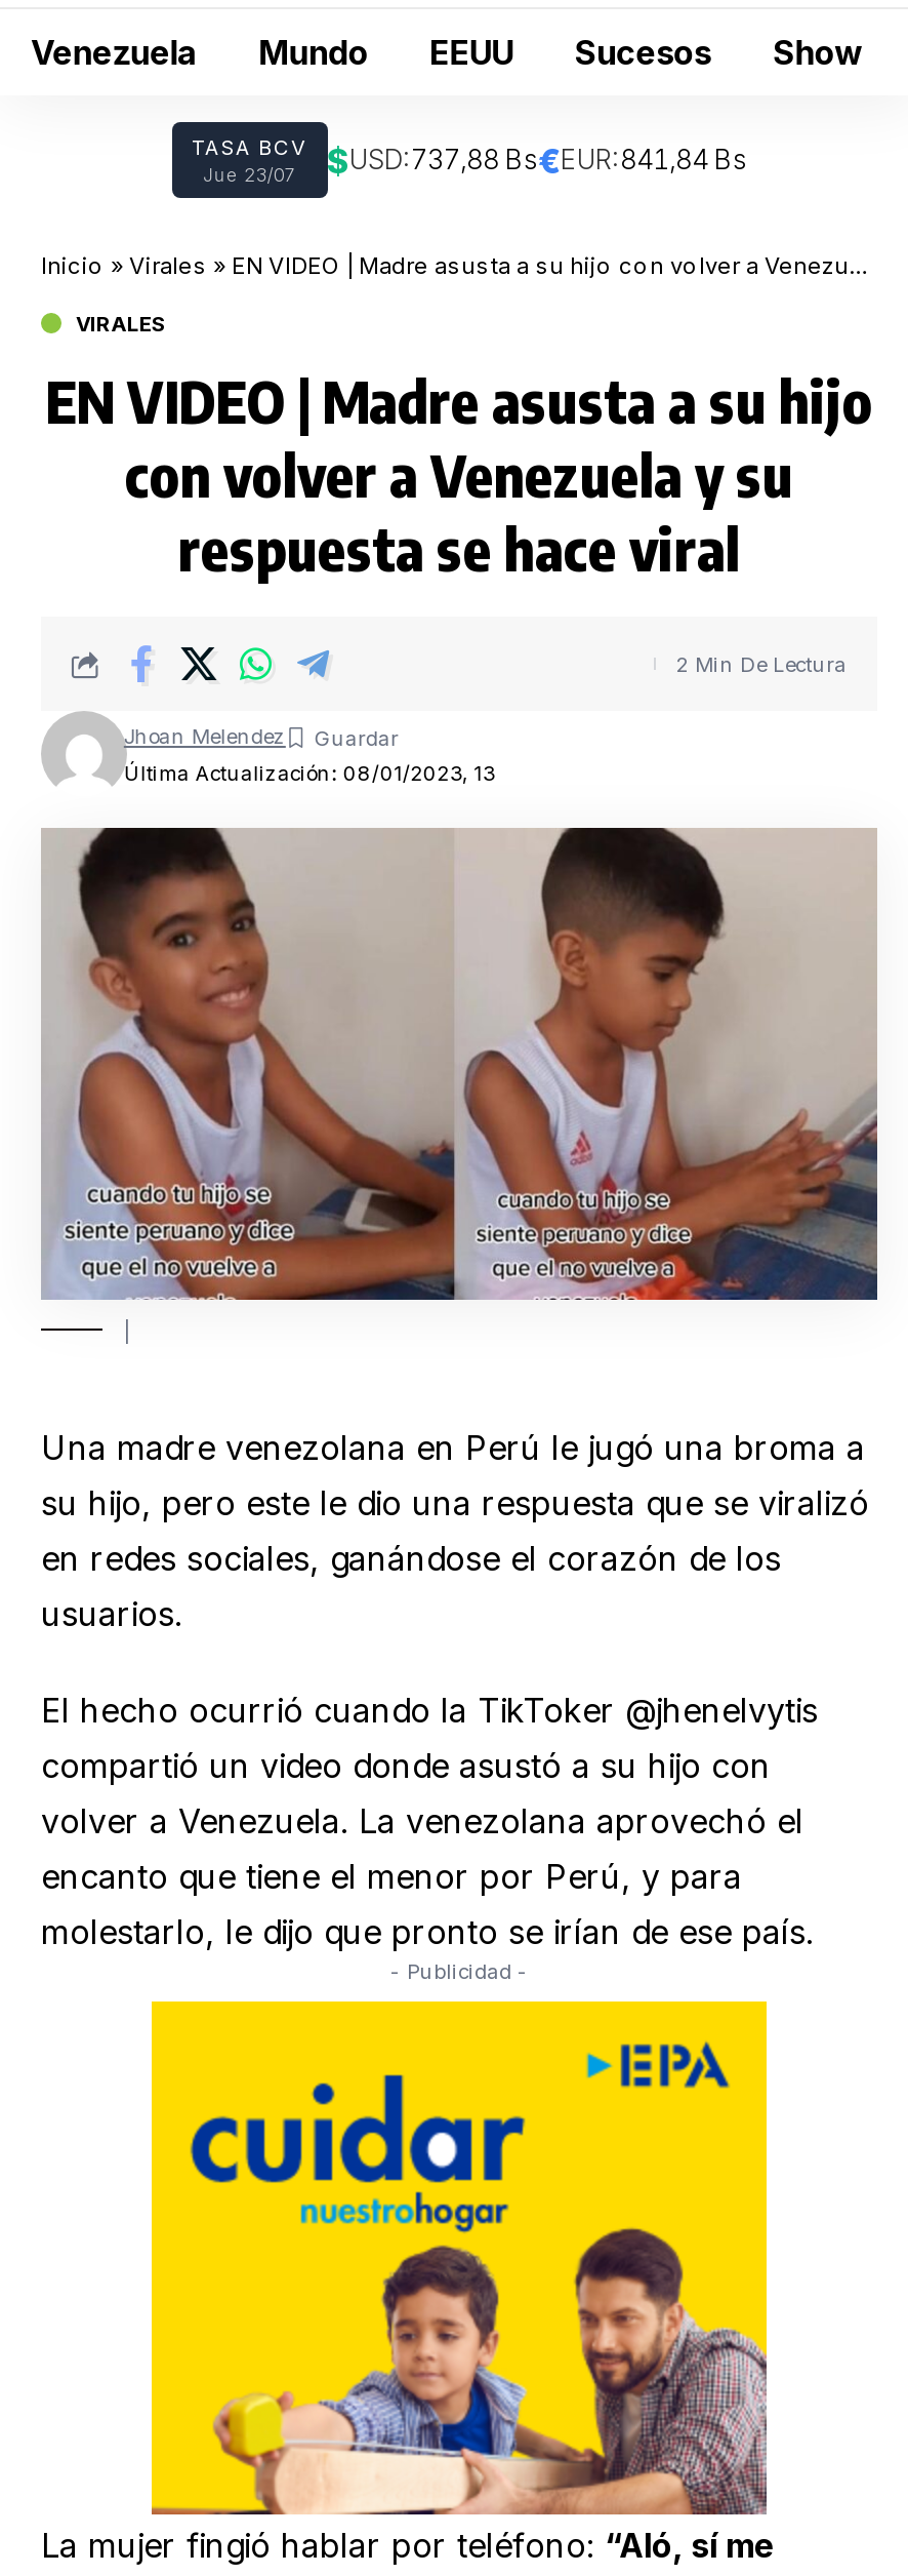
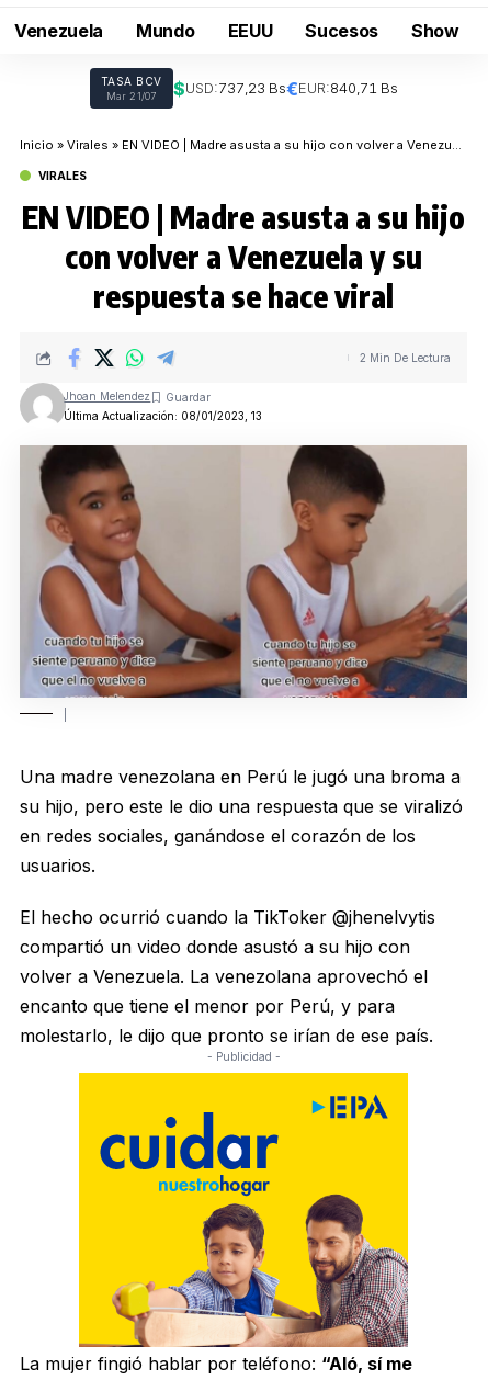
- Jue 23/07
- $USD:737,88 Bs€EUR:841,84 Bs
+ Mar 21/07
+ $USD:737,23 Bs€EUR:840,71 Bs
